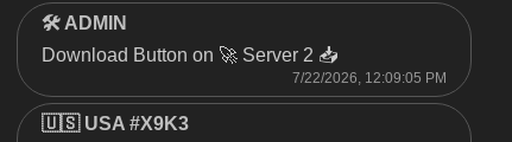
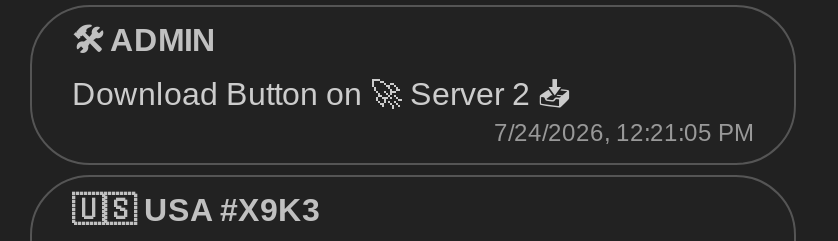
- 7/22/2026, 12:09:05 PM
+ 7/24/2026, 12:21:05 PM
